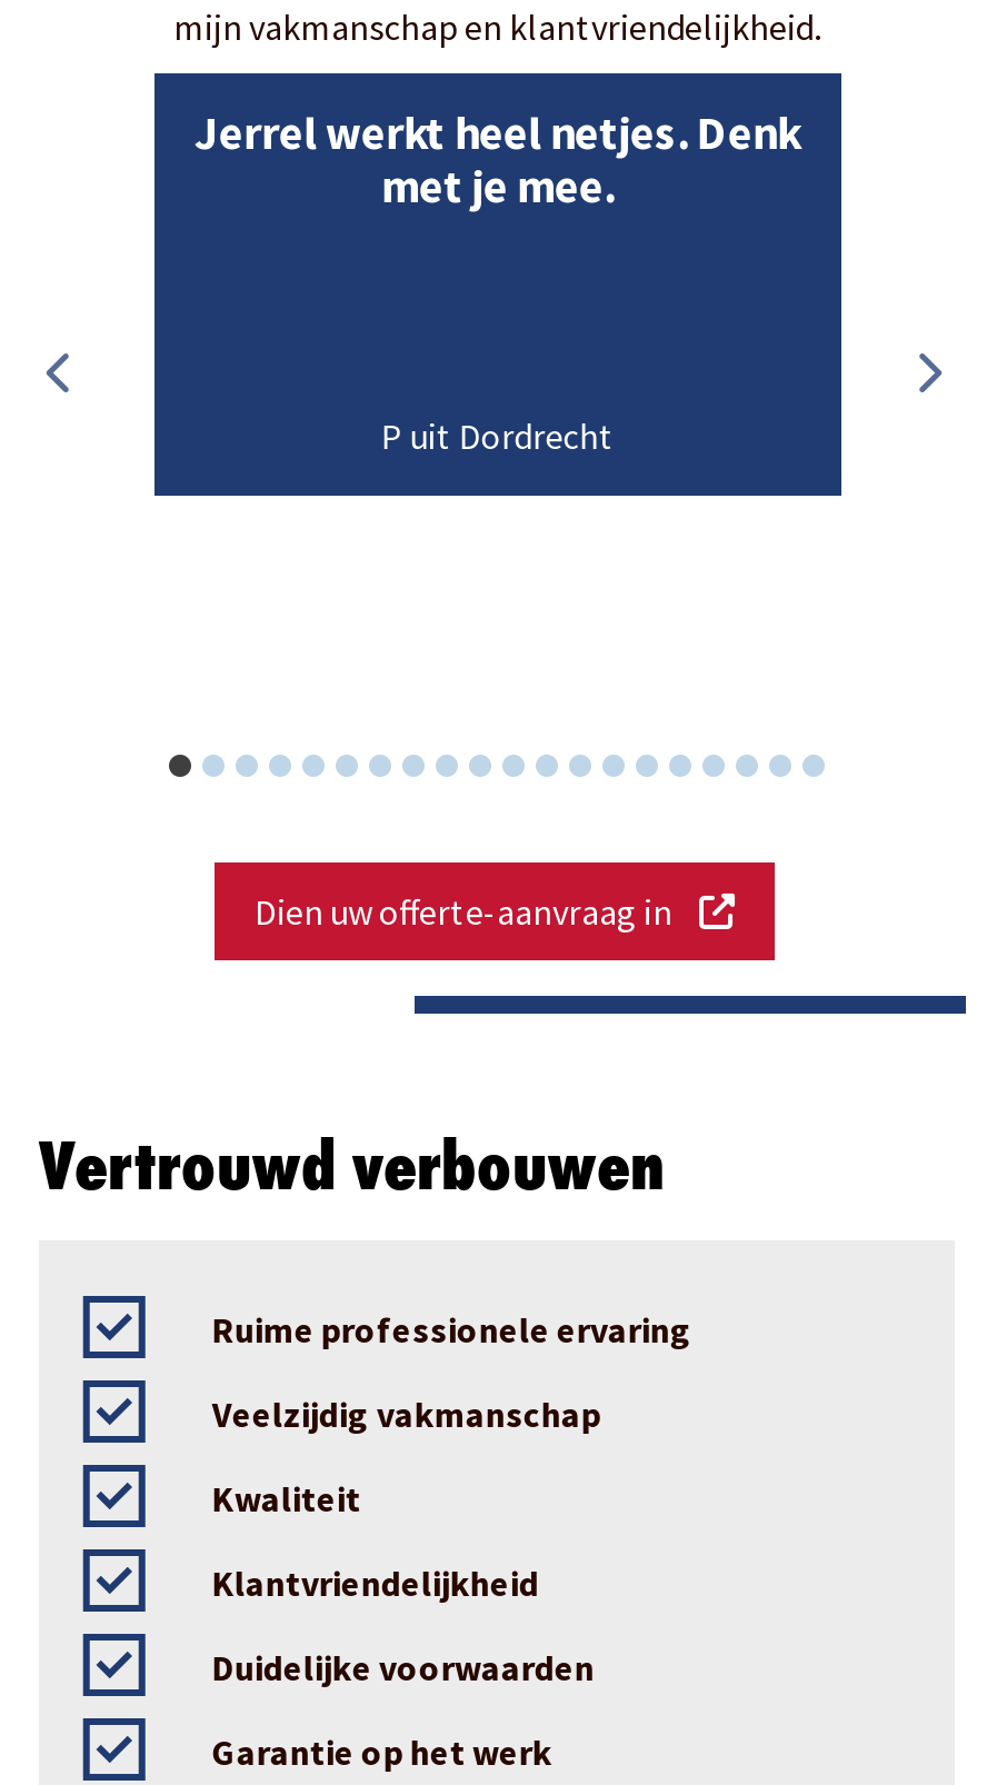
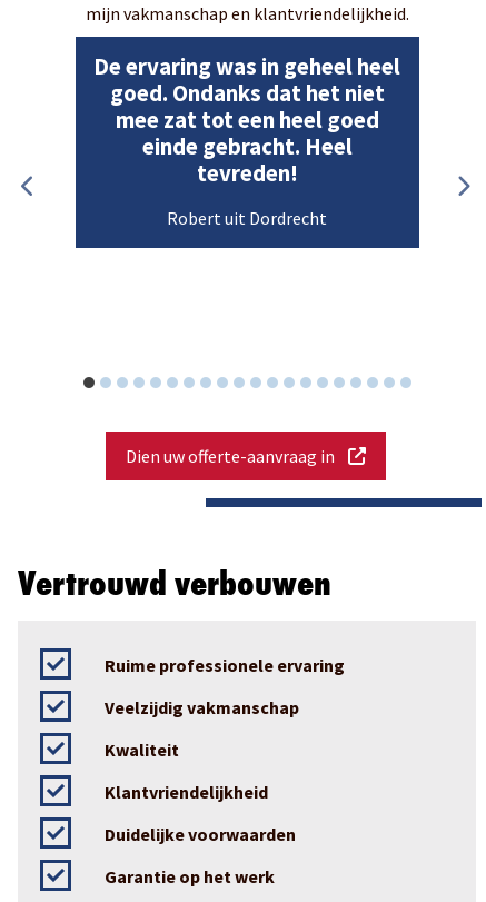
- Jerrel werkt heel netjes. Denk
- met je mee.
+ De ervaring was in geheel heel
+ goed. Ondanks dat het niet
+ mee zat tot een heel goed
+ einde gebracht. Heel
+ tevreden!

- P uit Dordrecht
+ Robert uit Dordrecht
